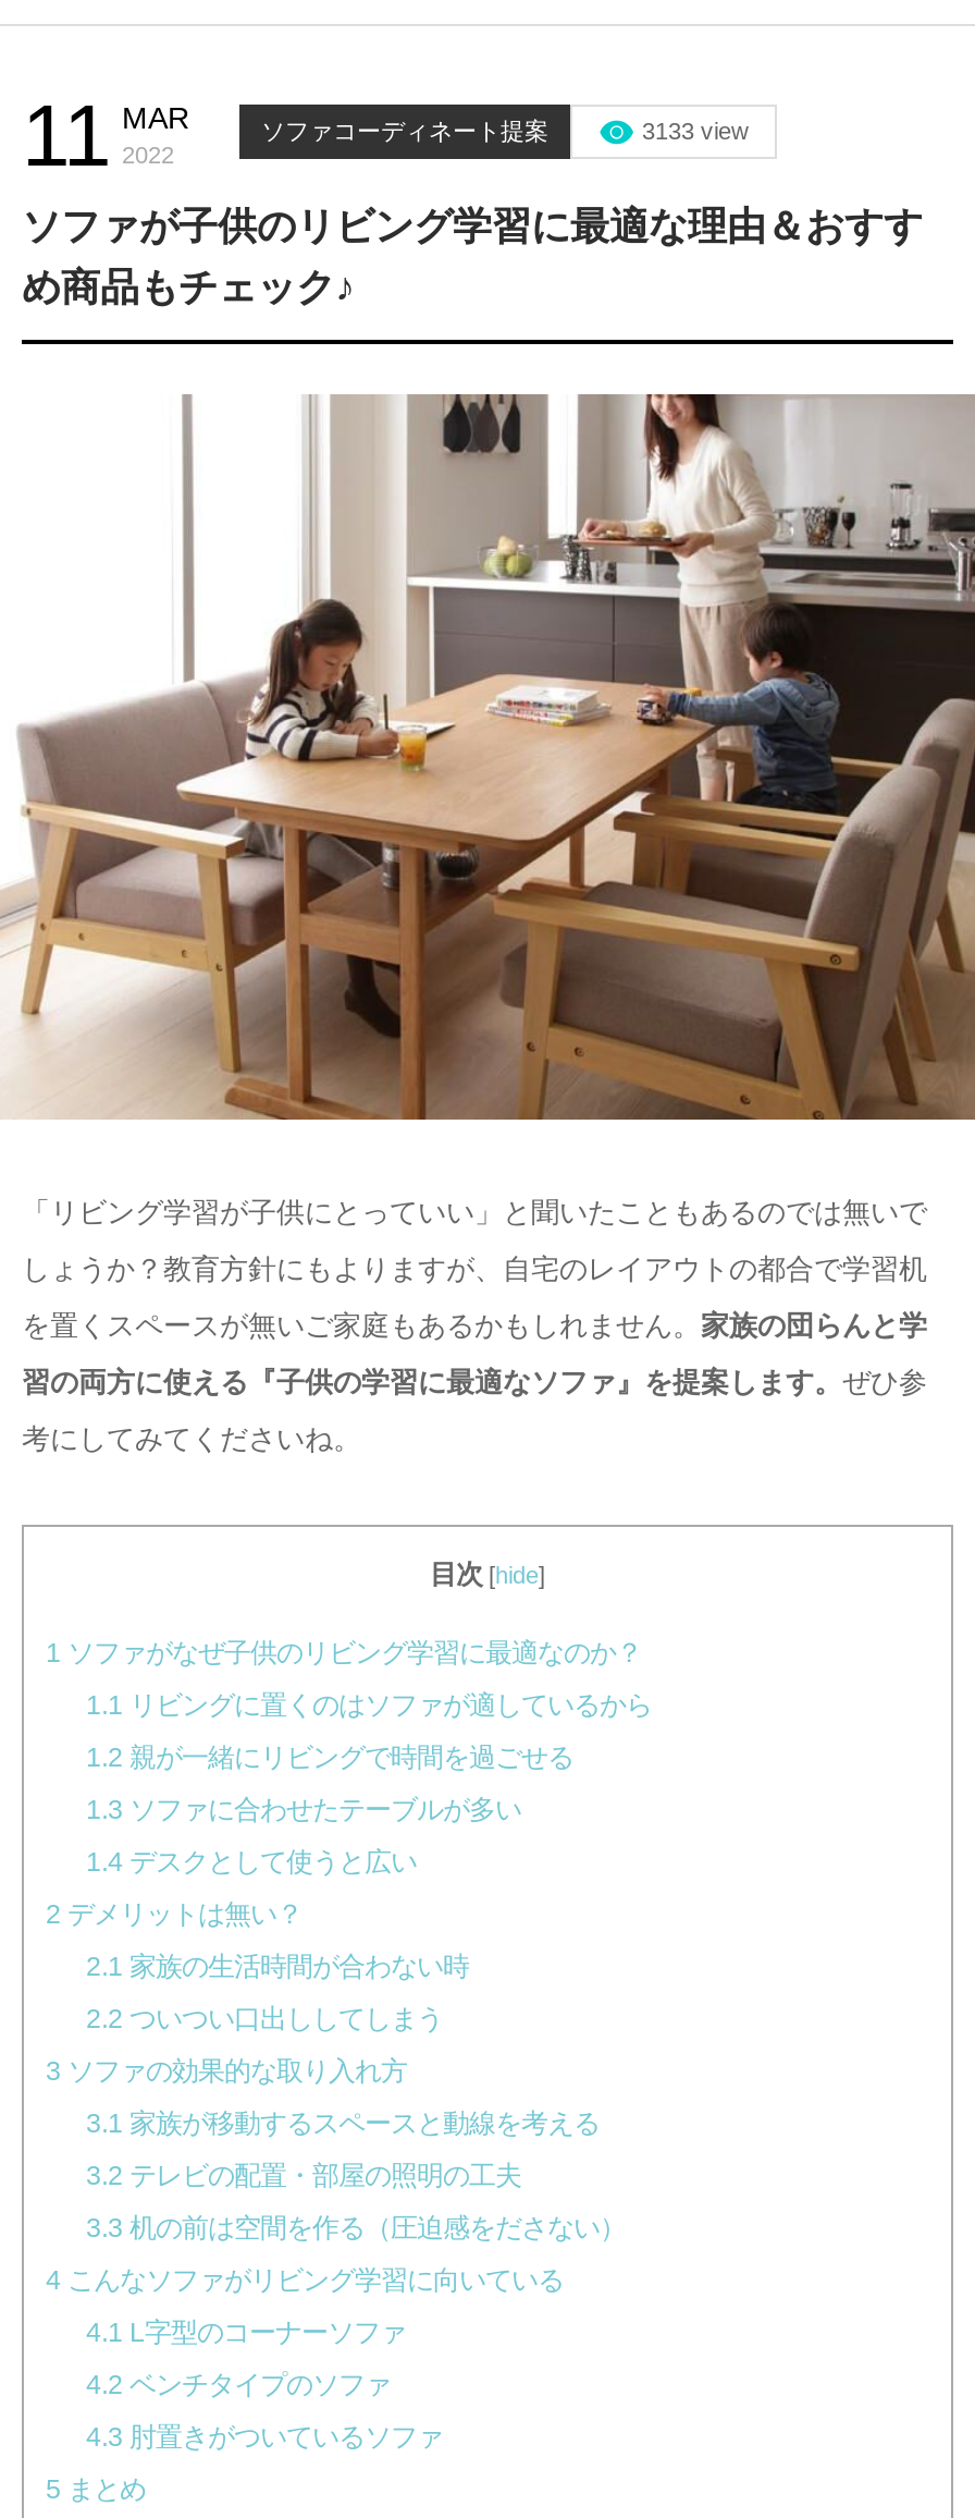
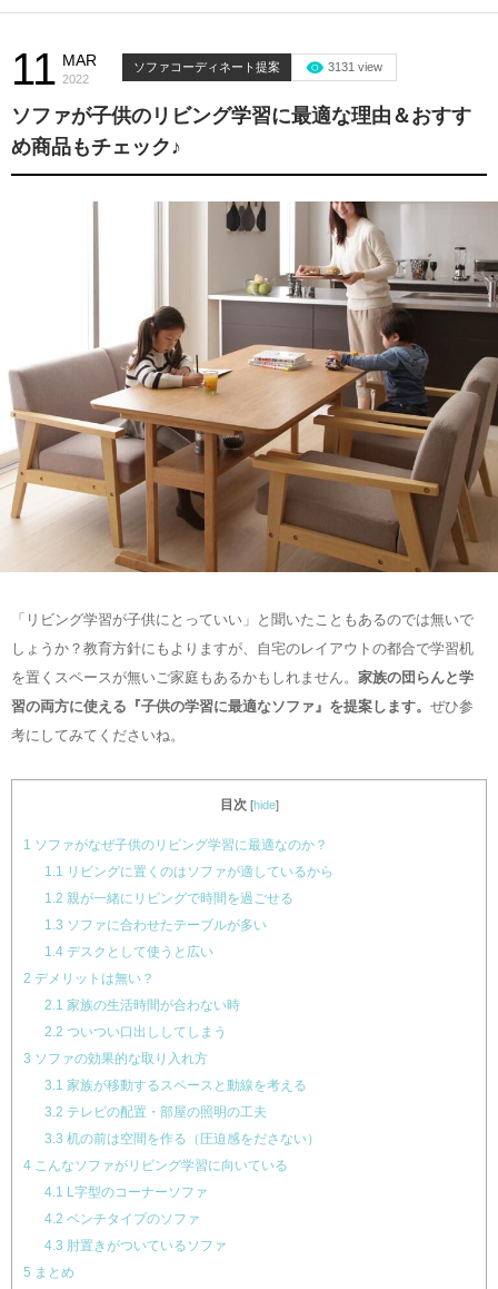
- 3133 view
+ 3131 view
